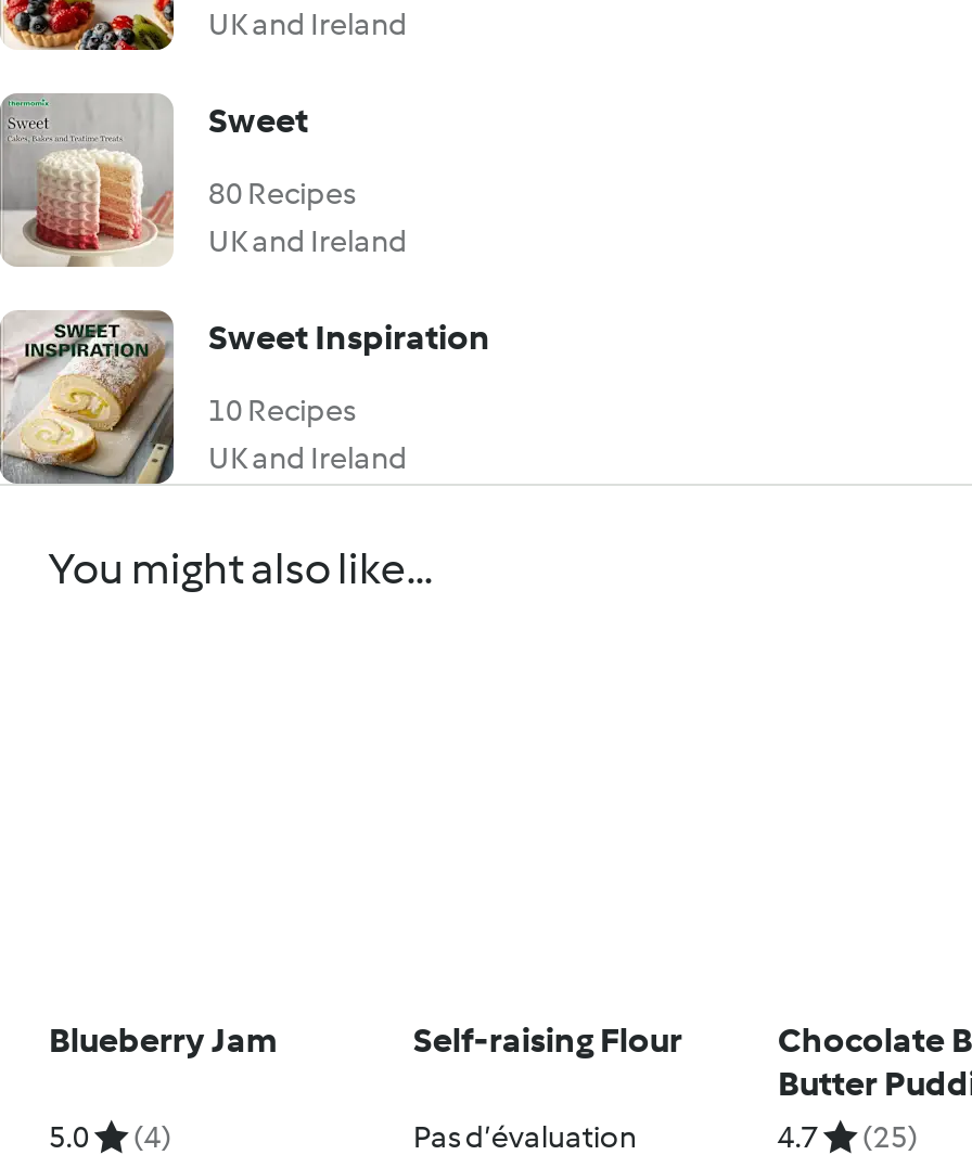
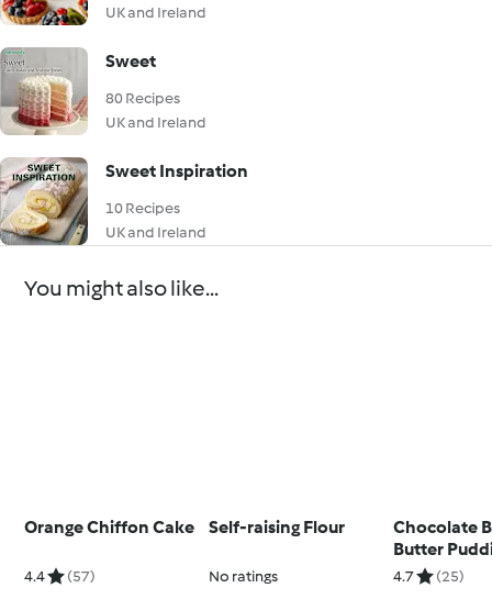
- Blueberry Jam
+ Orange Chiffon Cake

- 5.0
- (4)
+ 4.4
+ (57)

- Pas d’évaluation
+ No ratings
